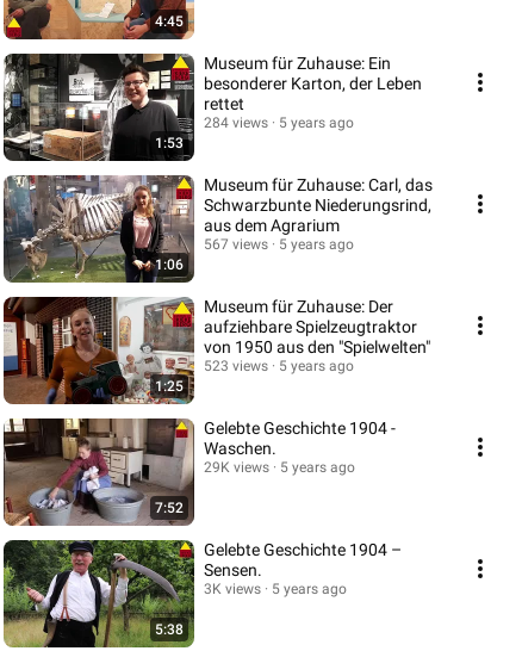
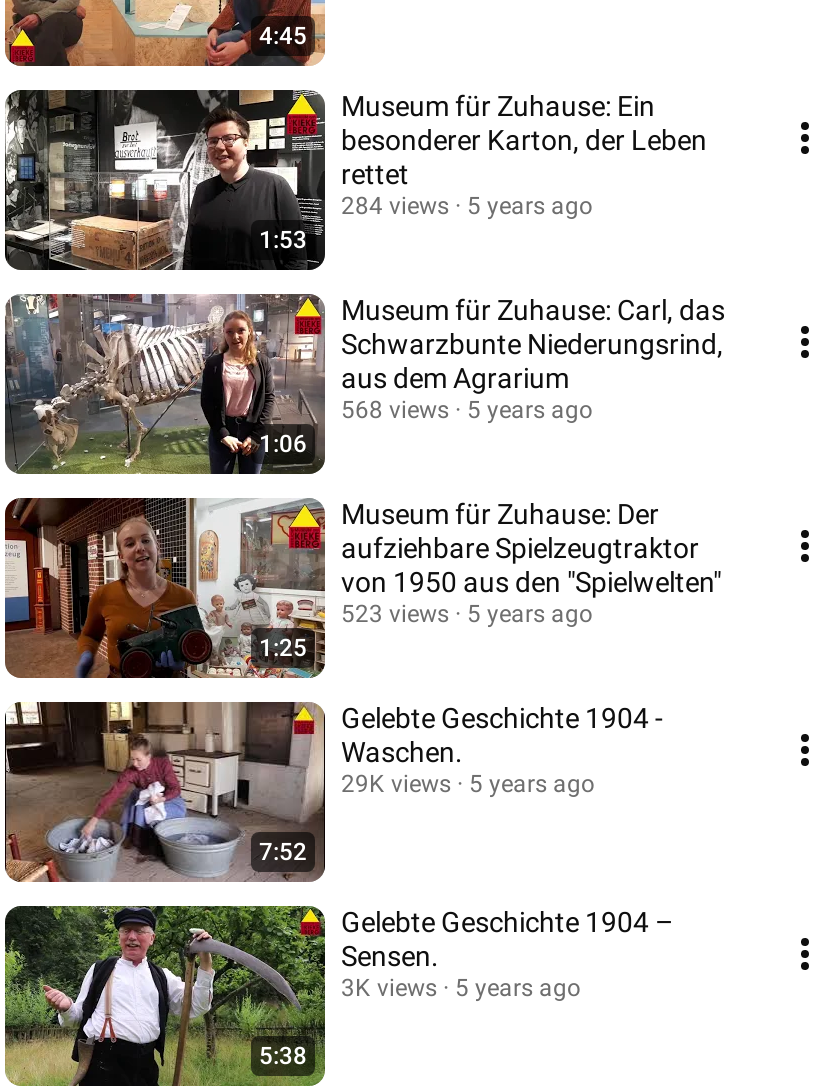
- 567 views 5 years ago
+ 568 views 5 years ago
